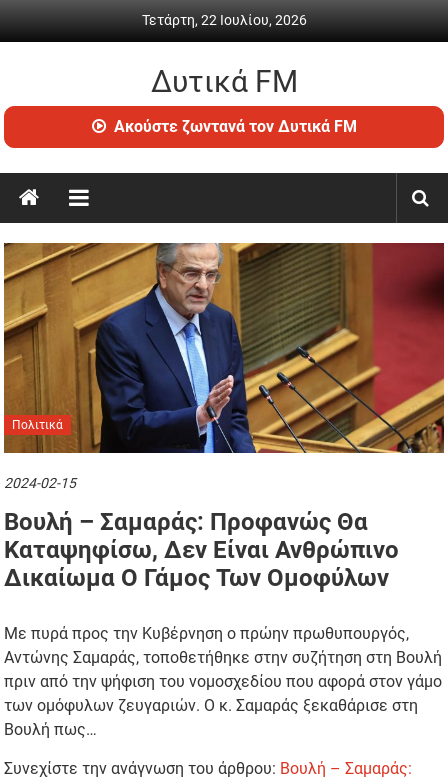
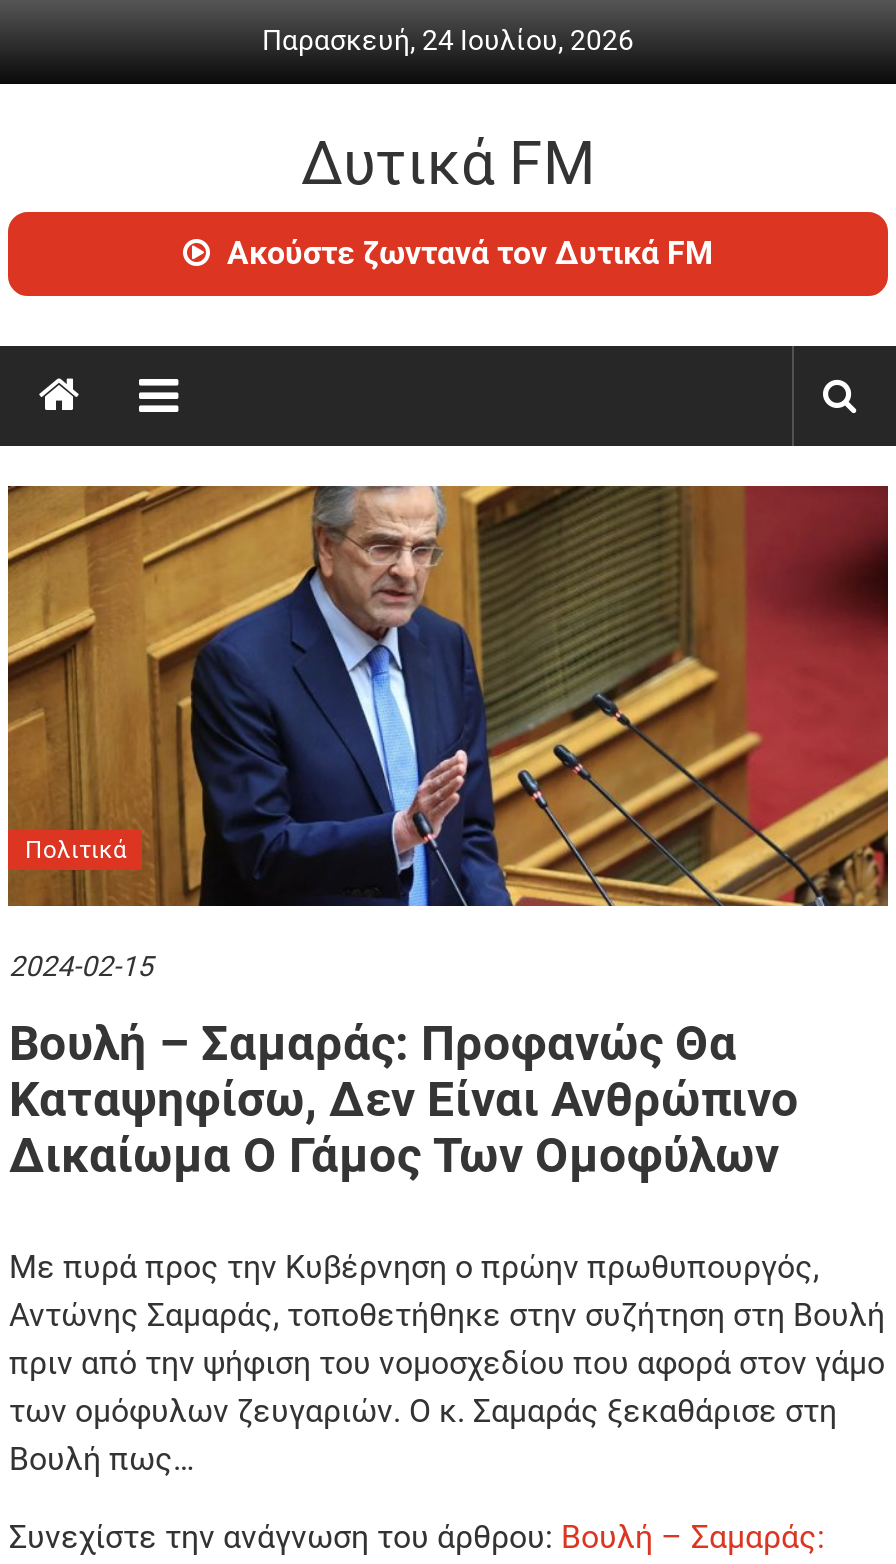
- Τετάρτη, 22 Ιουλίου, 2026
+ Παρασκευή, 24 Ιουλίου, 2026
